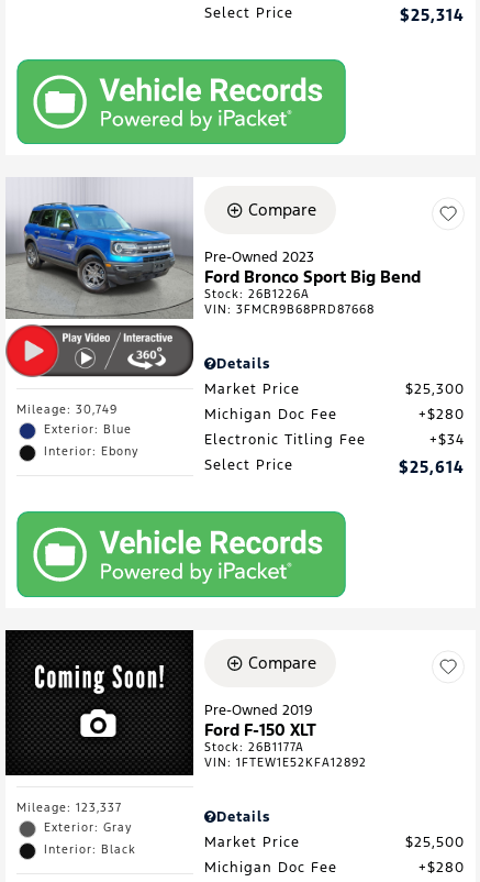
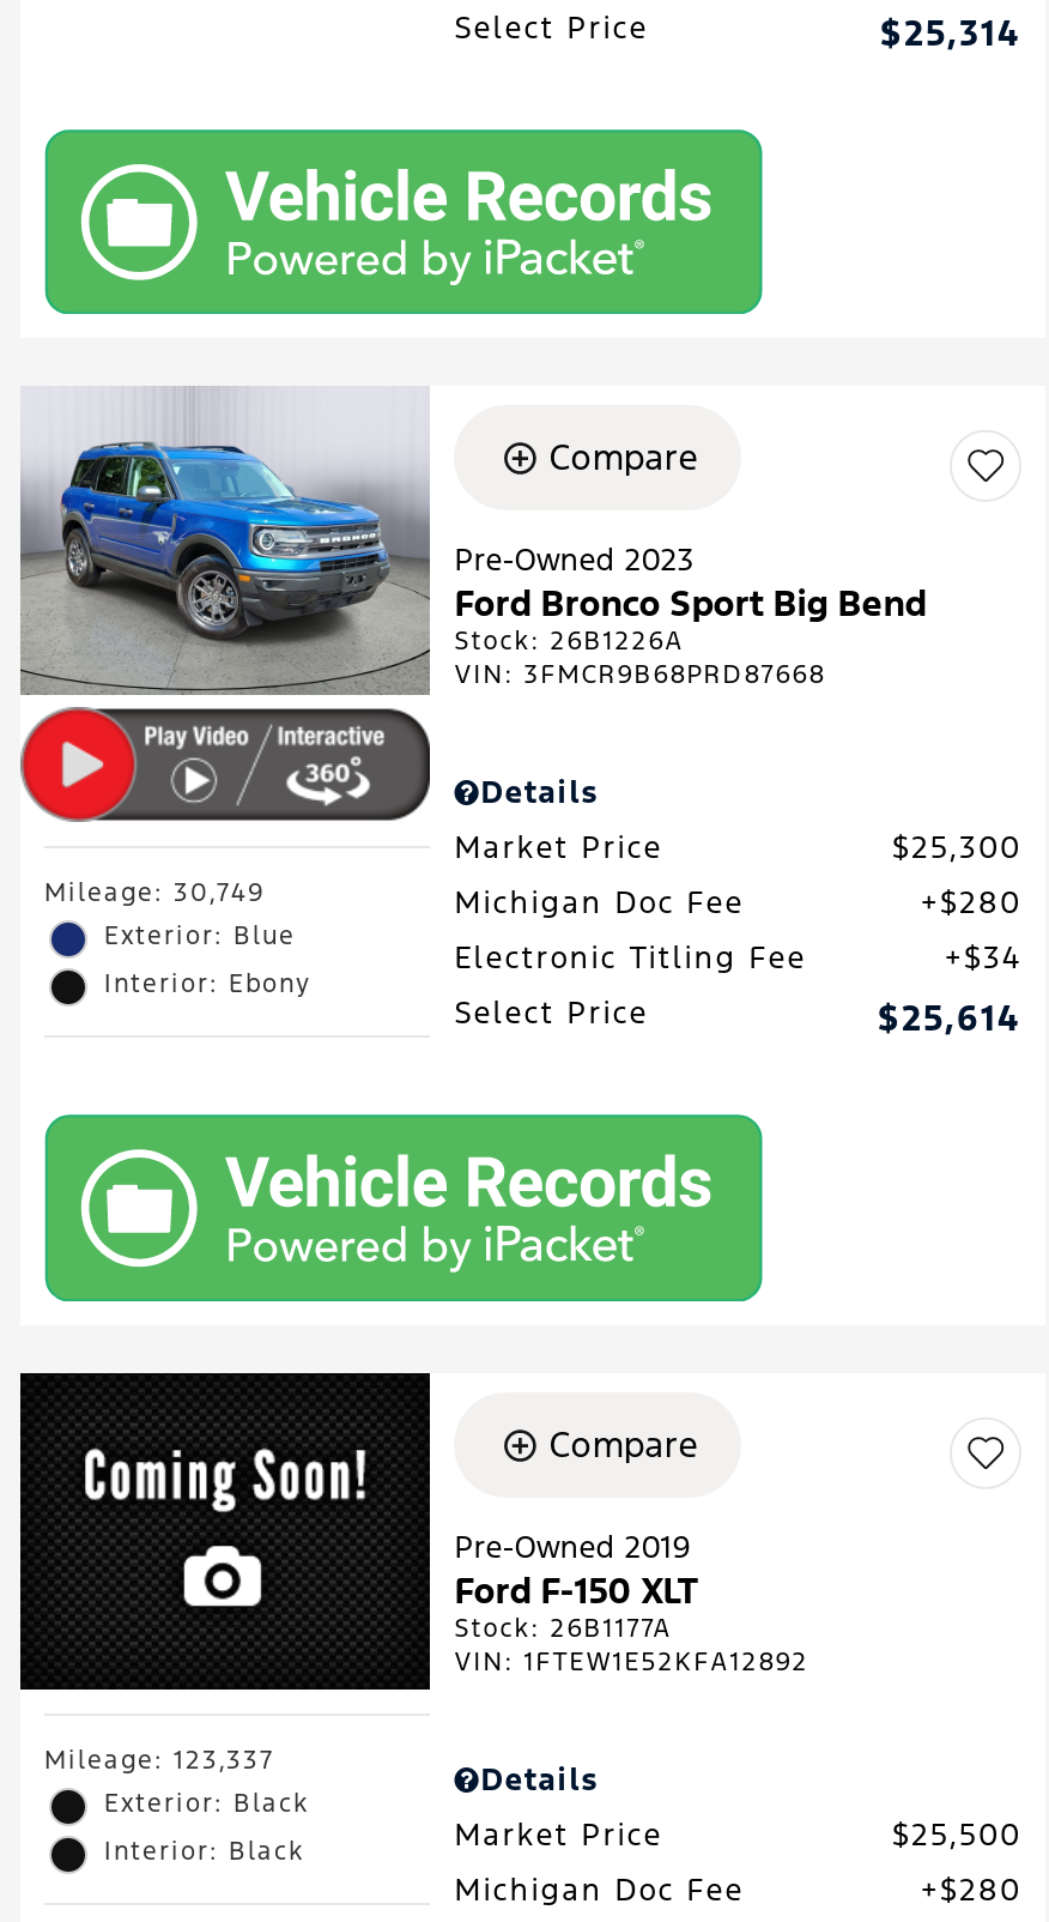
- Exterior: Gray
+ Exterior: Black
